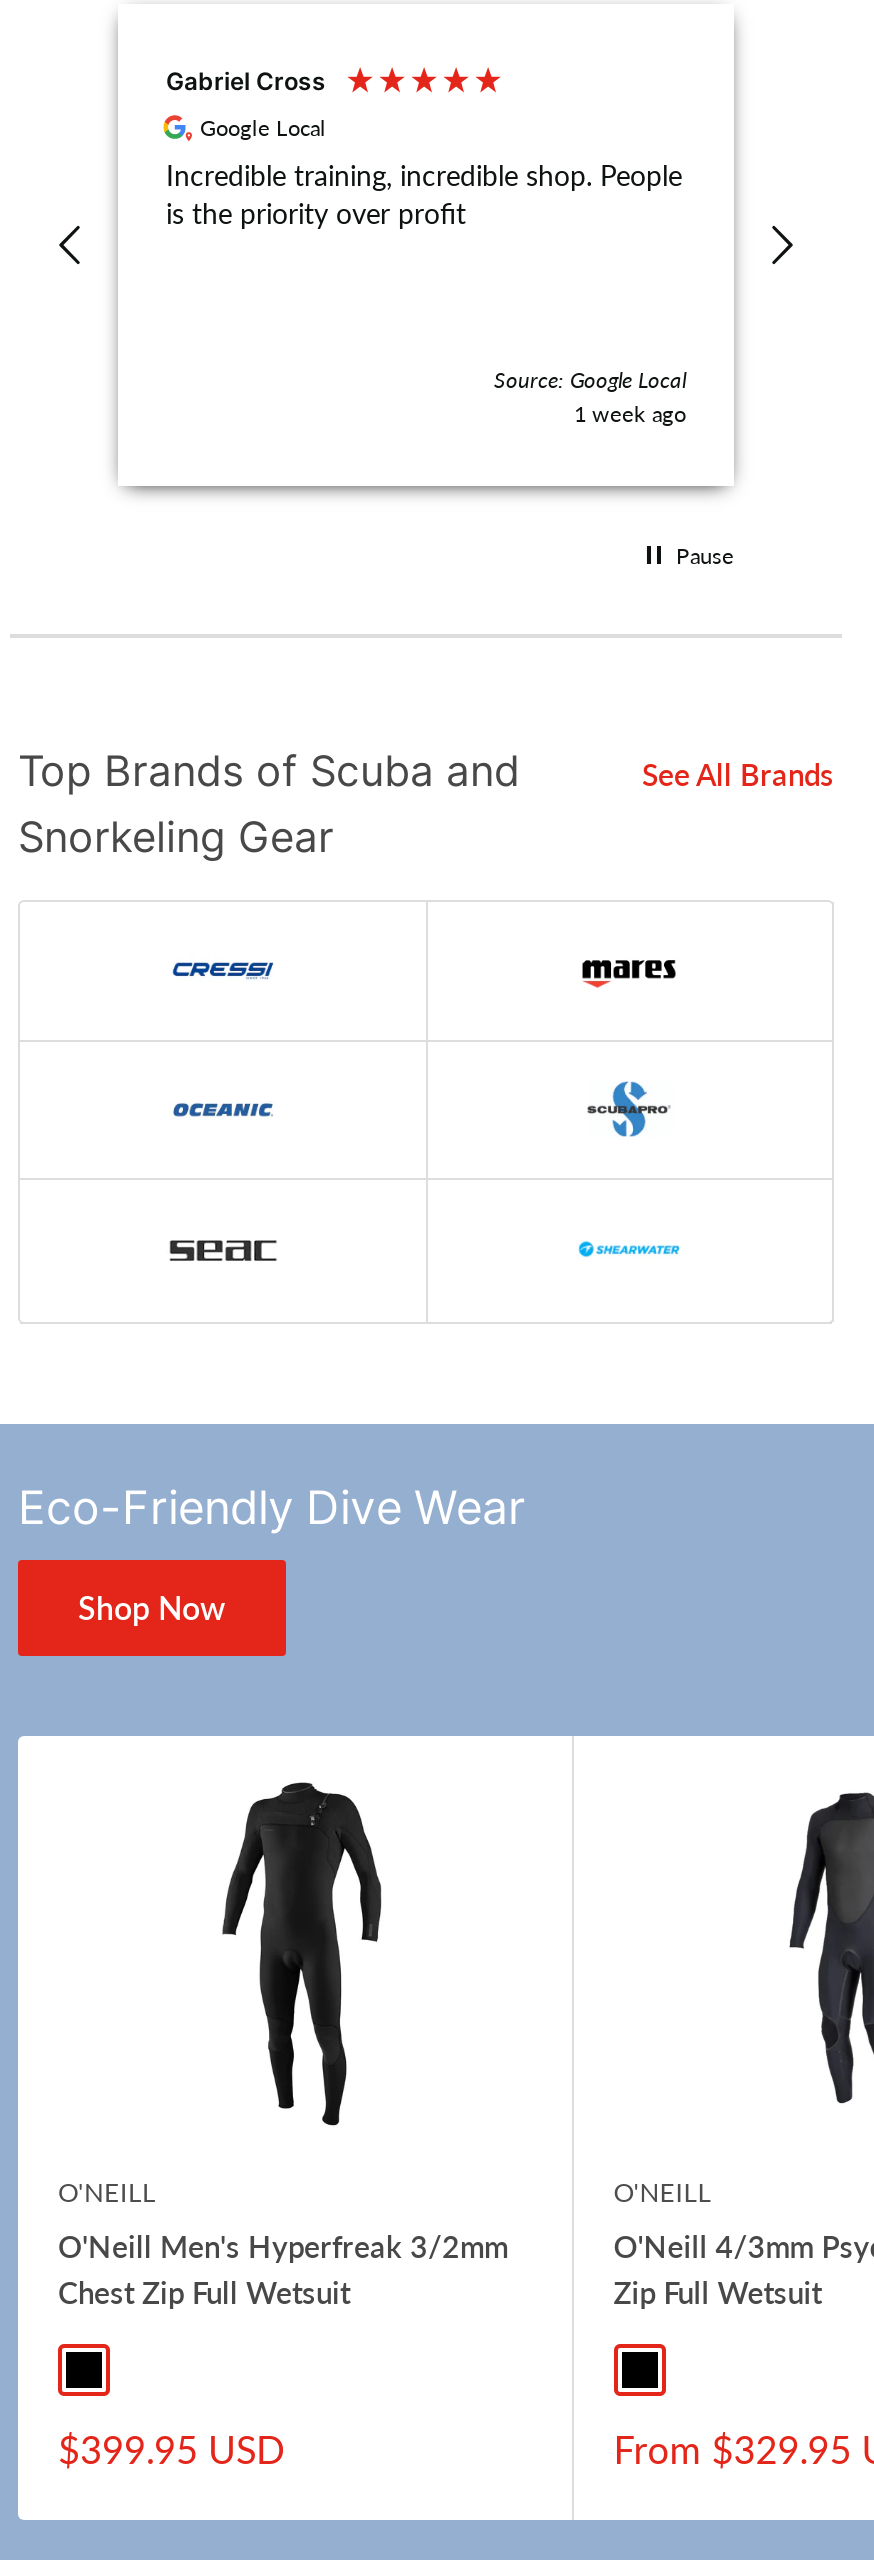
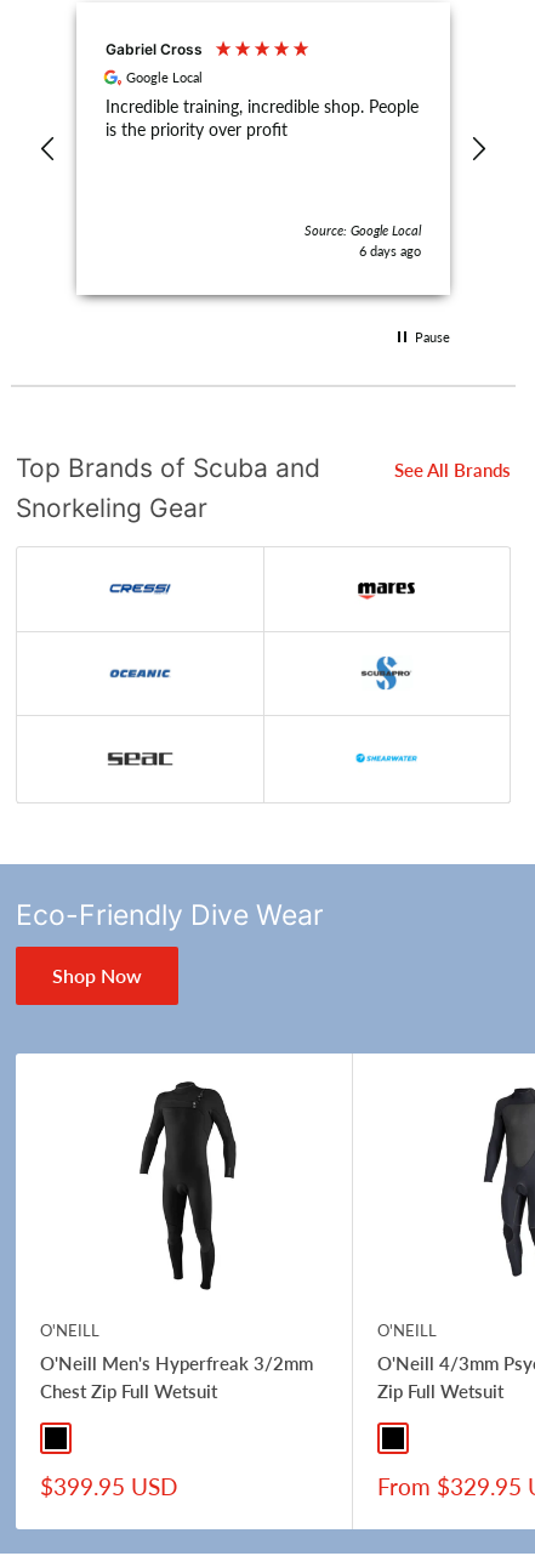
- 1 week ago
+ 6 days ago
